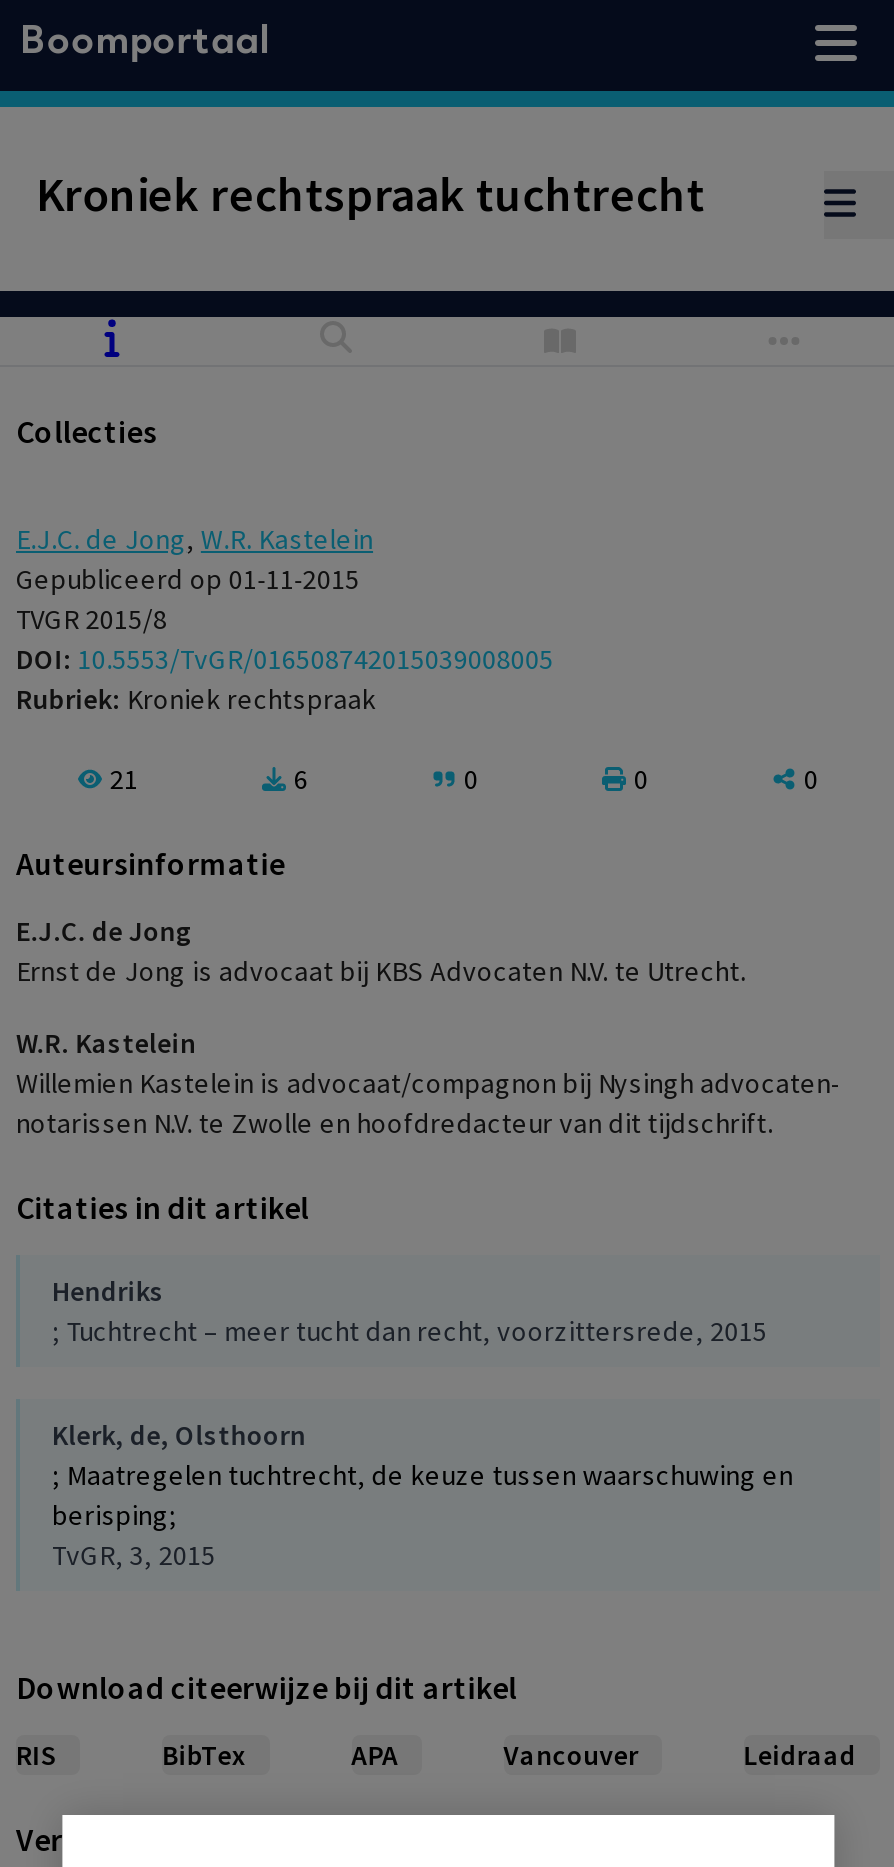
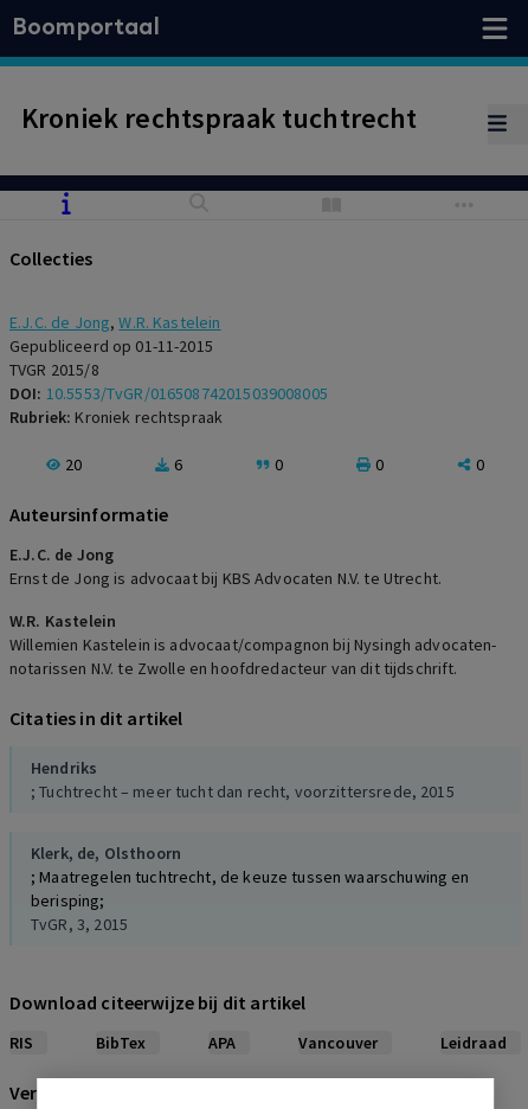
- 21
+ 20
